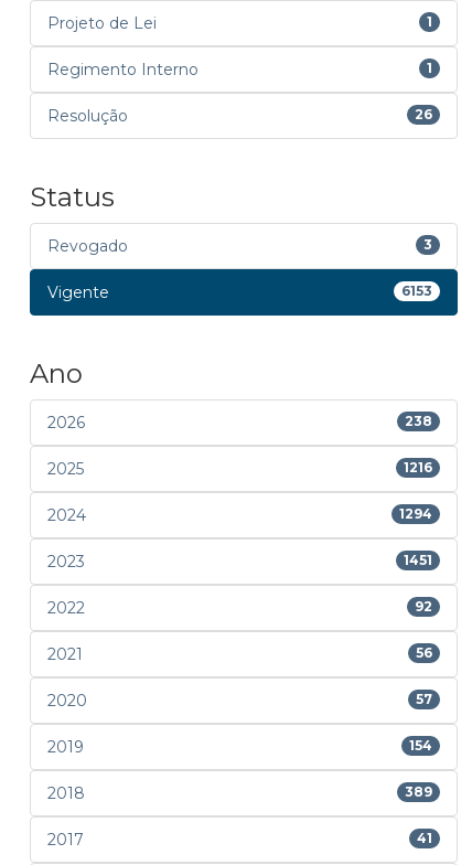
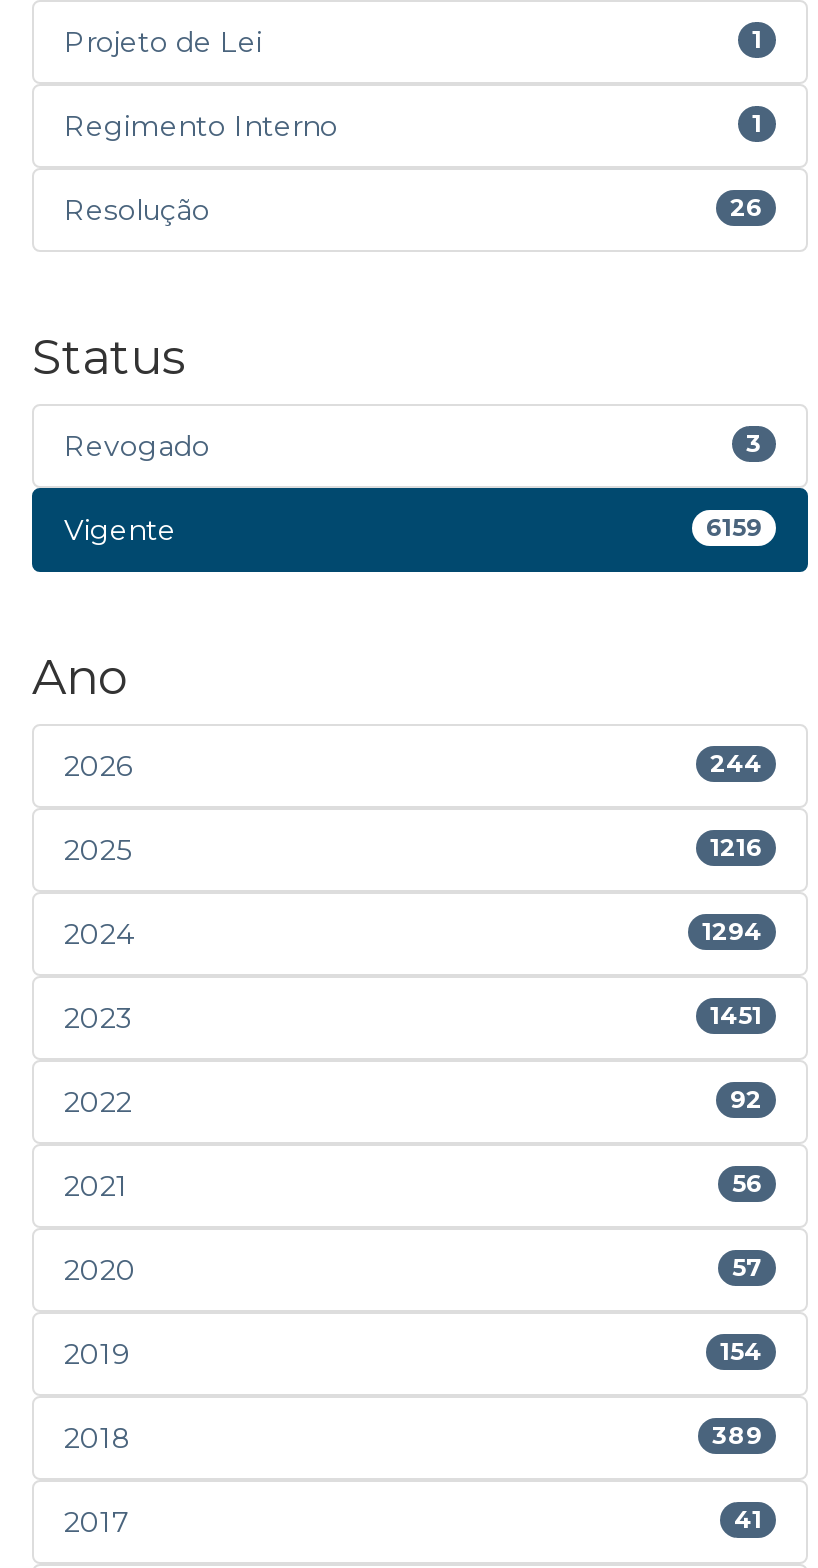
- 6153
+ 6159

- 238
+ 244
